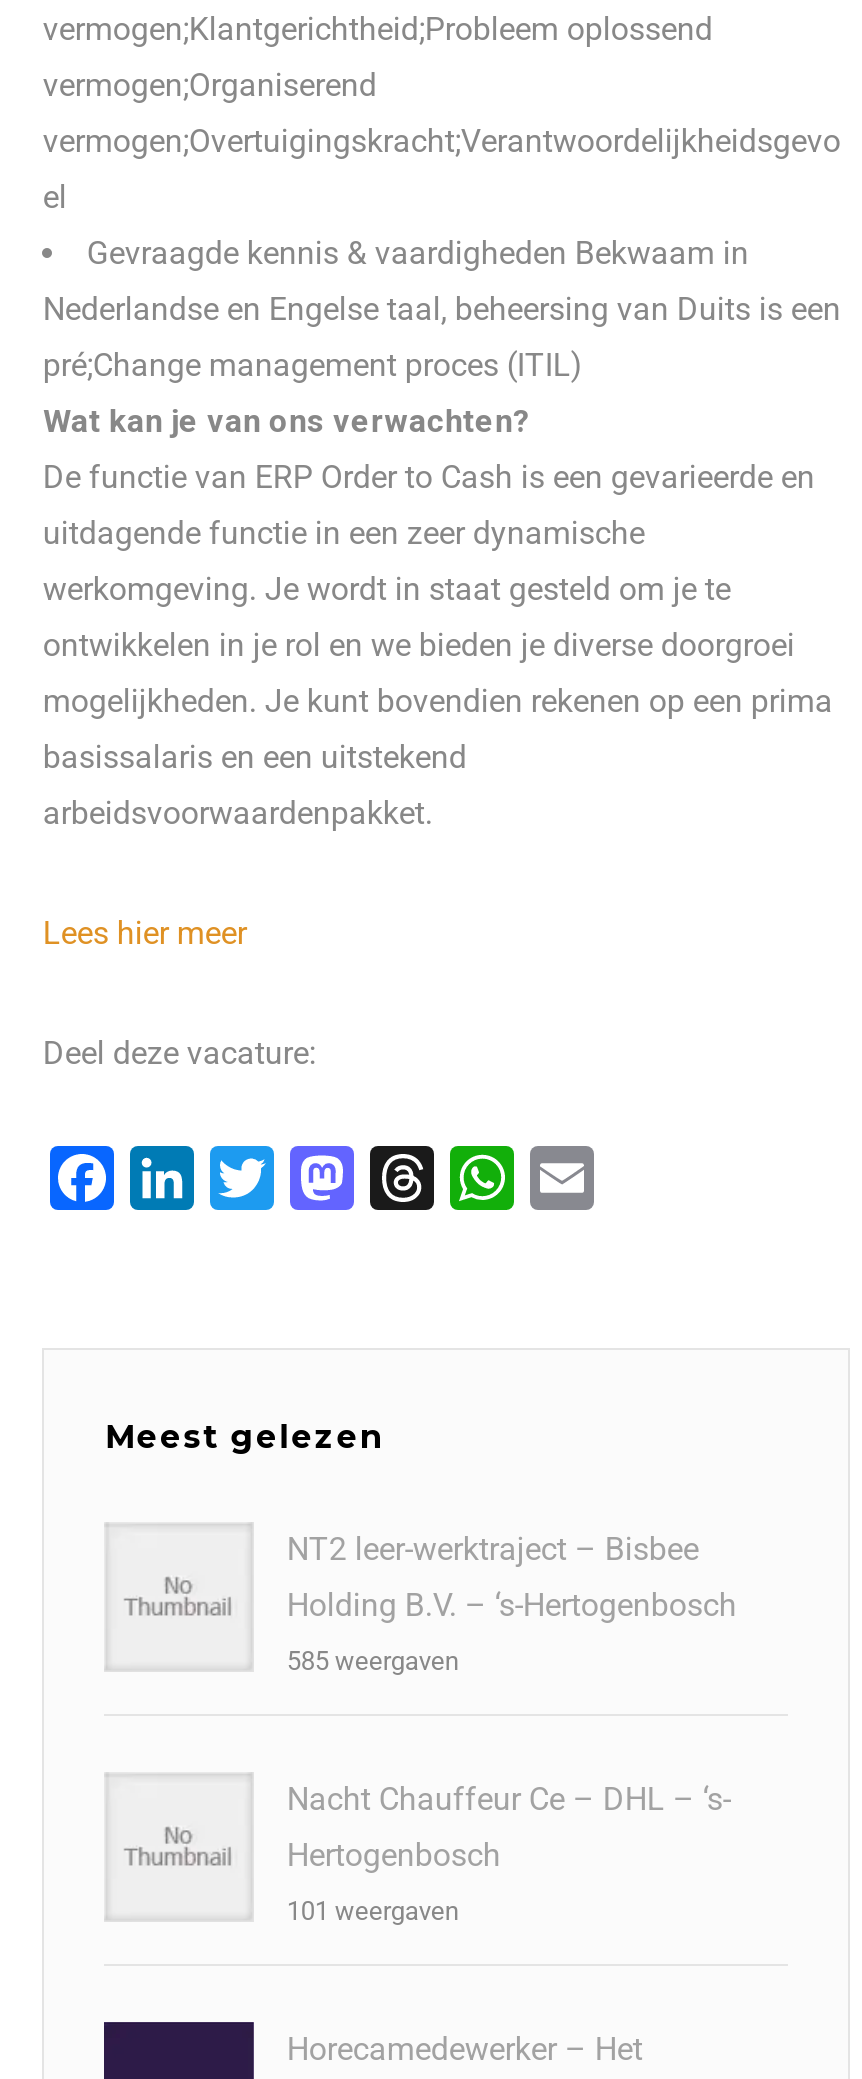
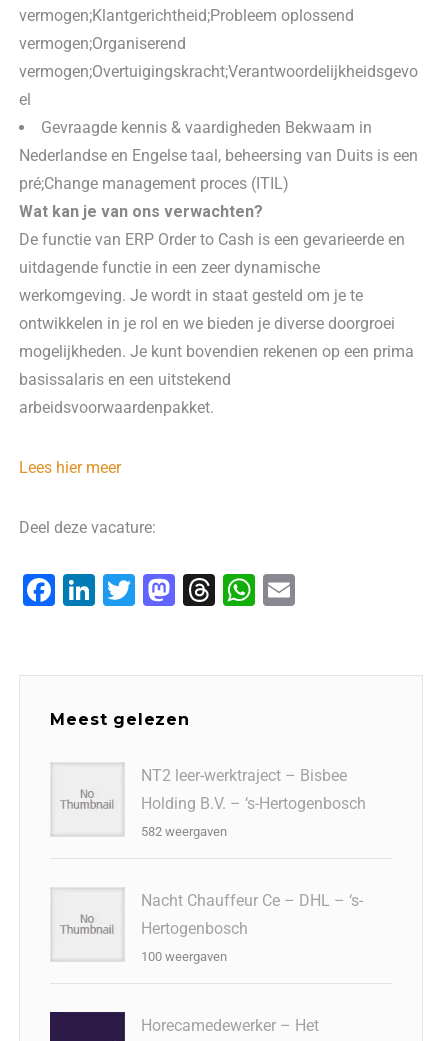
- 585 weergaven
+ 582 weergaven

- 101 weergaven
+ 100 weergaven
